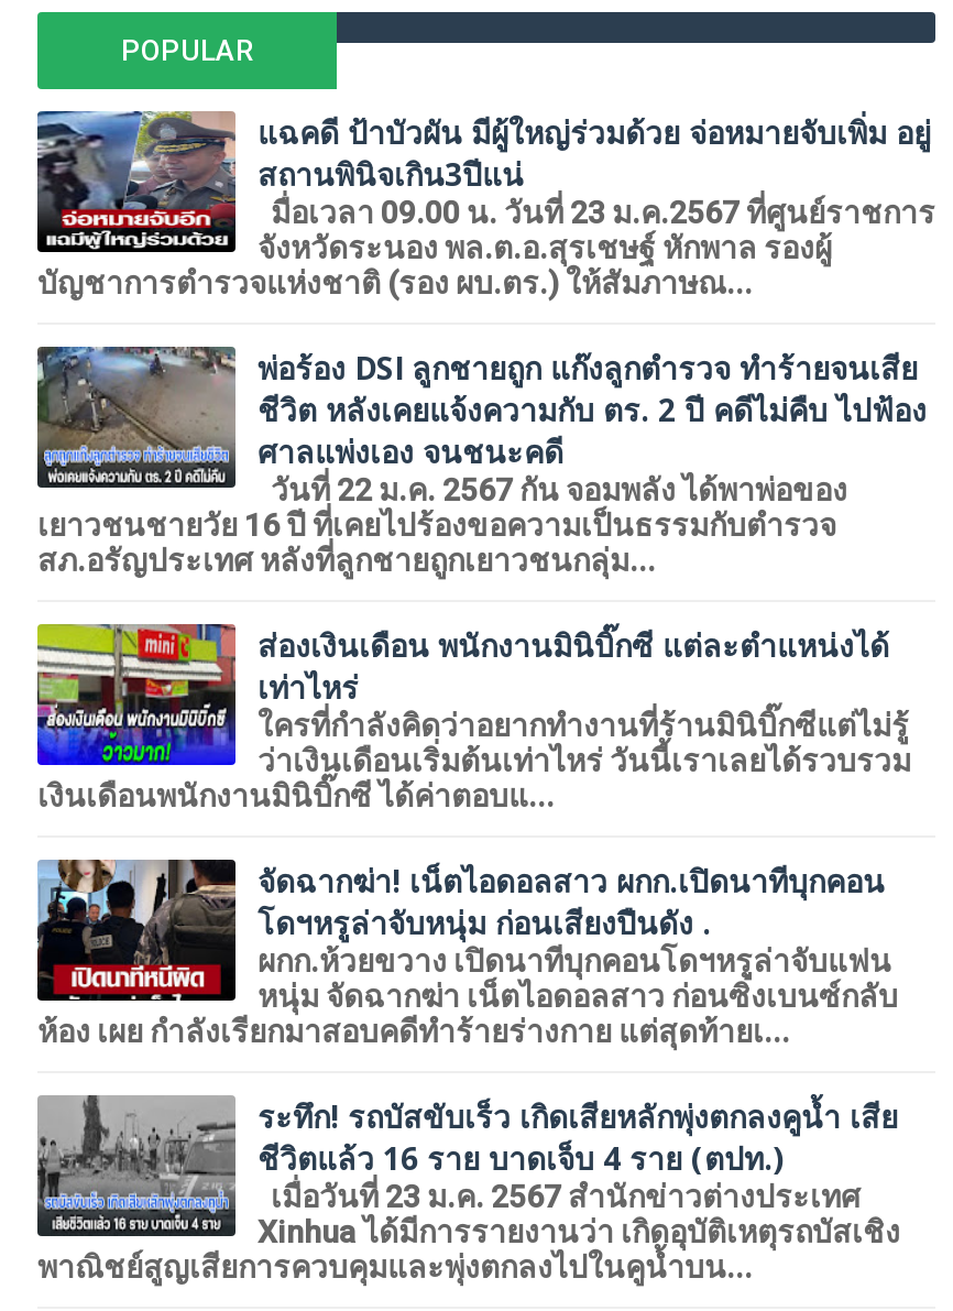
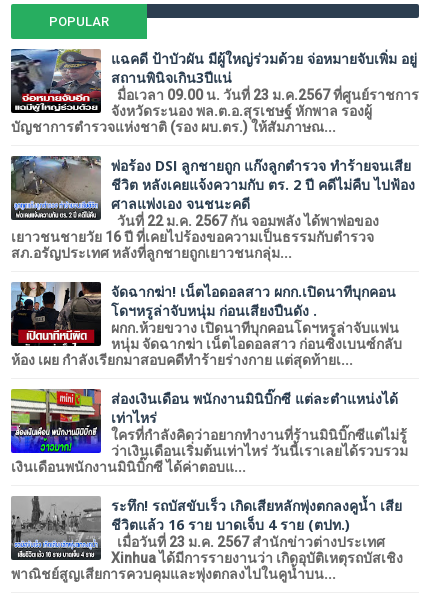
moved down: [image] | ส่องเงินเดือน พนักงานมินิบิ๊กซี แต่ละตำแหน่งได้ | เท่าไหร่ | ใครที่กำลังคิดว่าอยากทำงานที่ร้านมินิบิ๊กซีแต่ไม่รู้ | ว่าเงินเดือนเริ่มต้นเท่าไหร่ วันนี้เราเลยได้รวบรวม | เงินเดือนพนักงานมินิบิ๊กซี ได้ค่าตอบแ...

moved up: [image] | จัดฉากฆ่า! เน็ตไอดอลสาว ผกก.เปิดนาทีบุกคอน | โดฯหรูล่าจับหนุ่ม ก่อนเสียงปืนดัง . | ผกก.ห้วยขวาง เปิดนาทีบุกคอนโดฯหรูล่าจับแฟน | หนุ่ม จัดฉากฆ่า เน็ตไอดอลสาว ก่อนซิ่งเบนซ์กลับ | ห้อง เผย กำลังเรียกมาสอบคดีทำร้ายร่างกาย แต่สุดท้ายเ...
